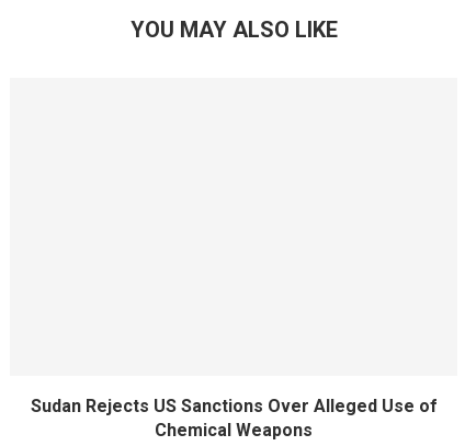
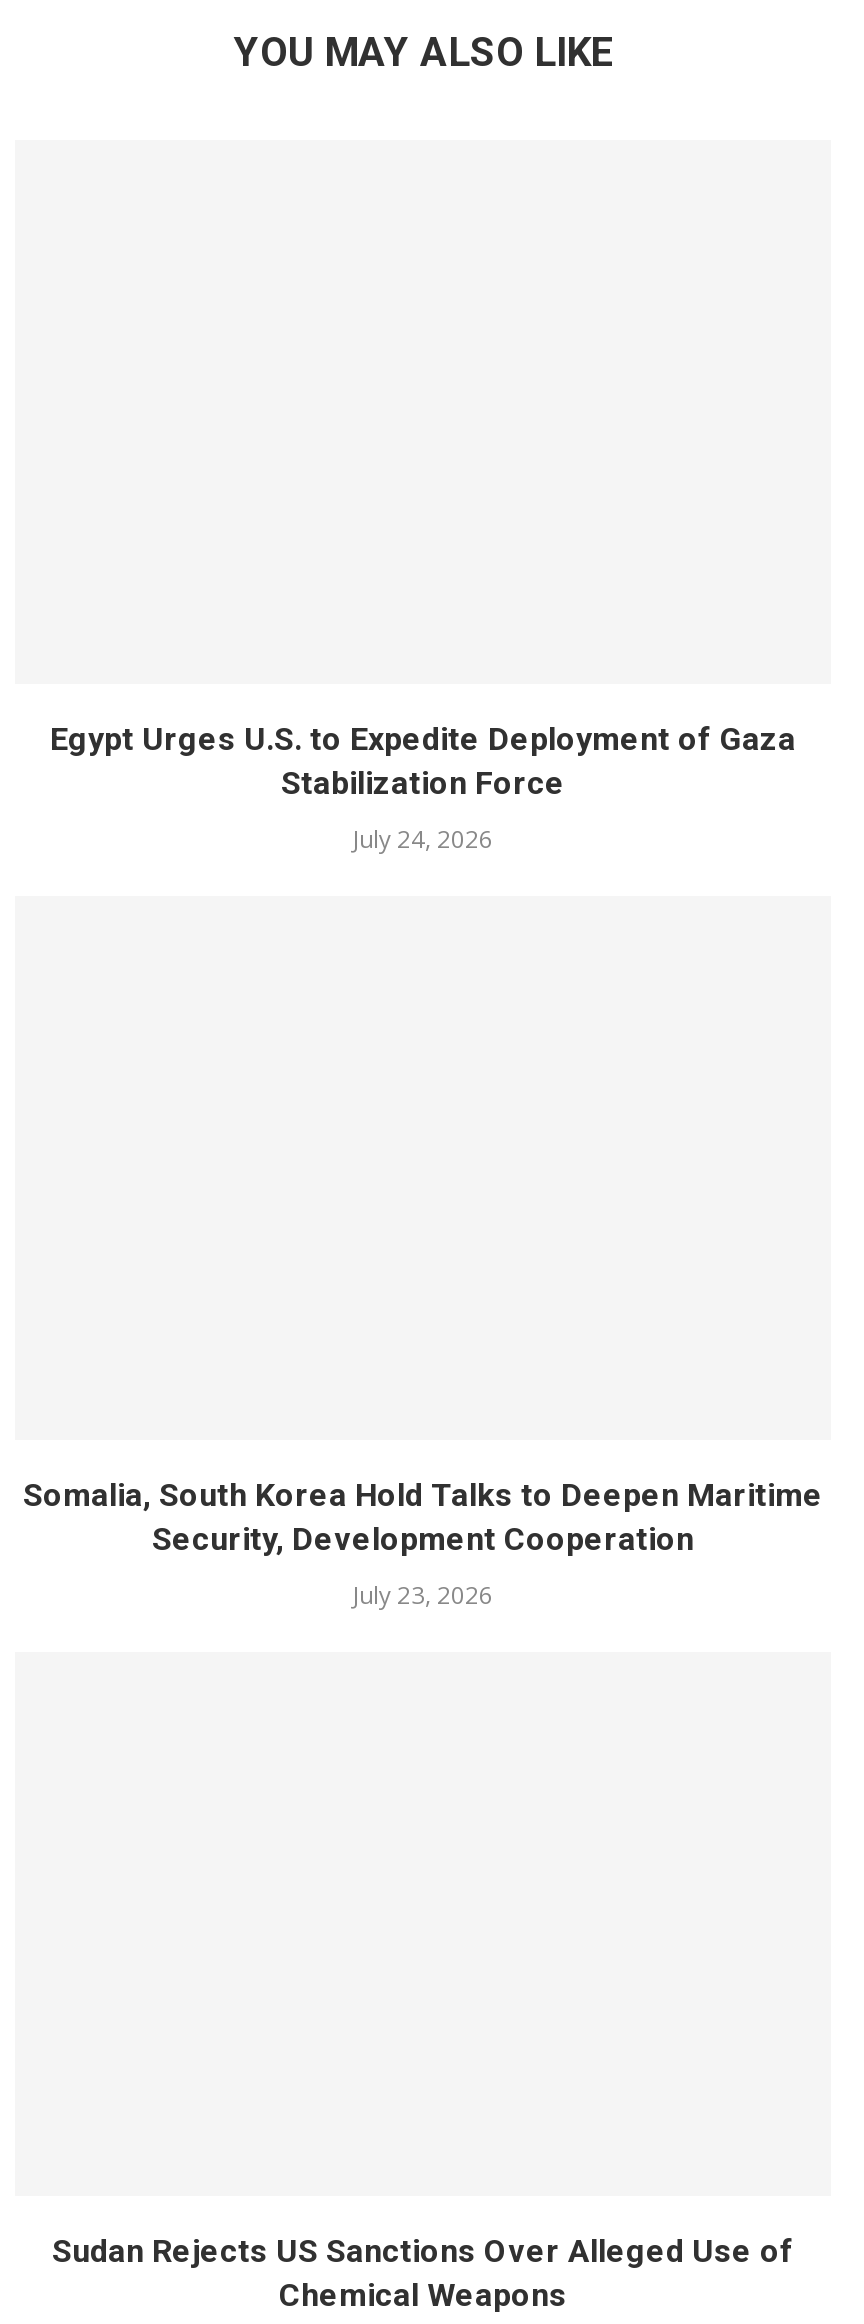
+ Somalia, South Korea Hold Talks to Deepen Maritime
+ Security, Development Cooperation
+ July 23, 2026

+ Egypt Urges U.S. to Expedite Deployment of Gaza
+ Stabilization Force
+ July 24, 2026
